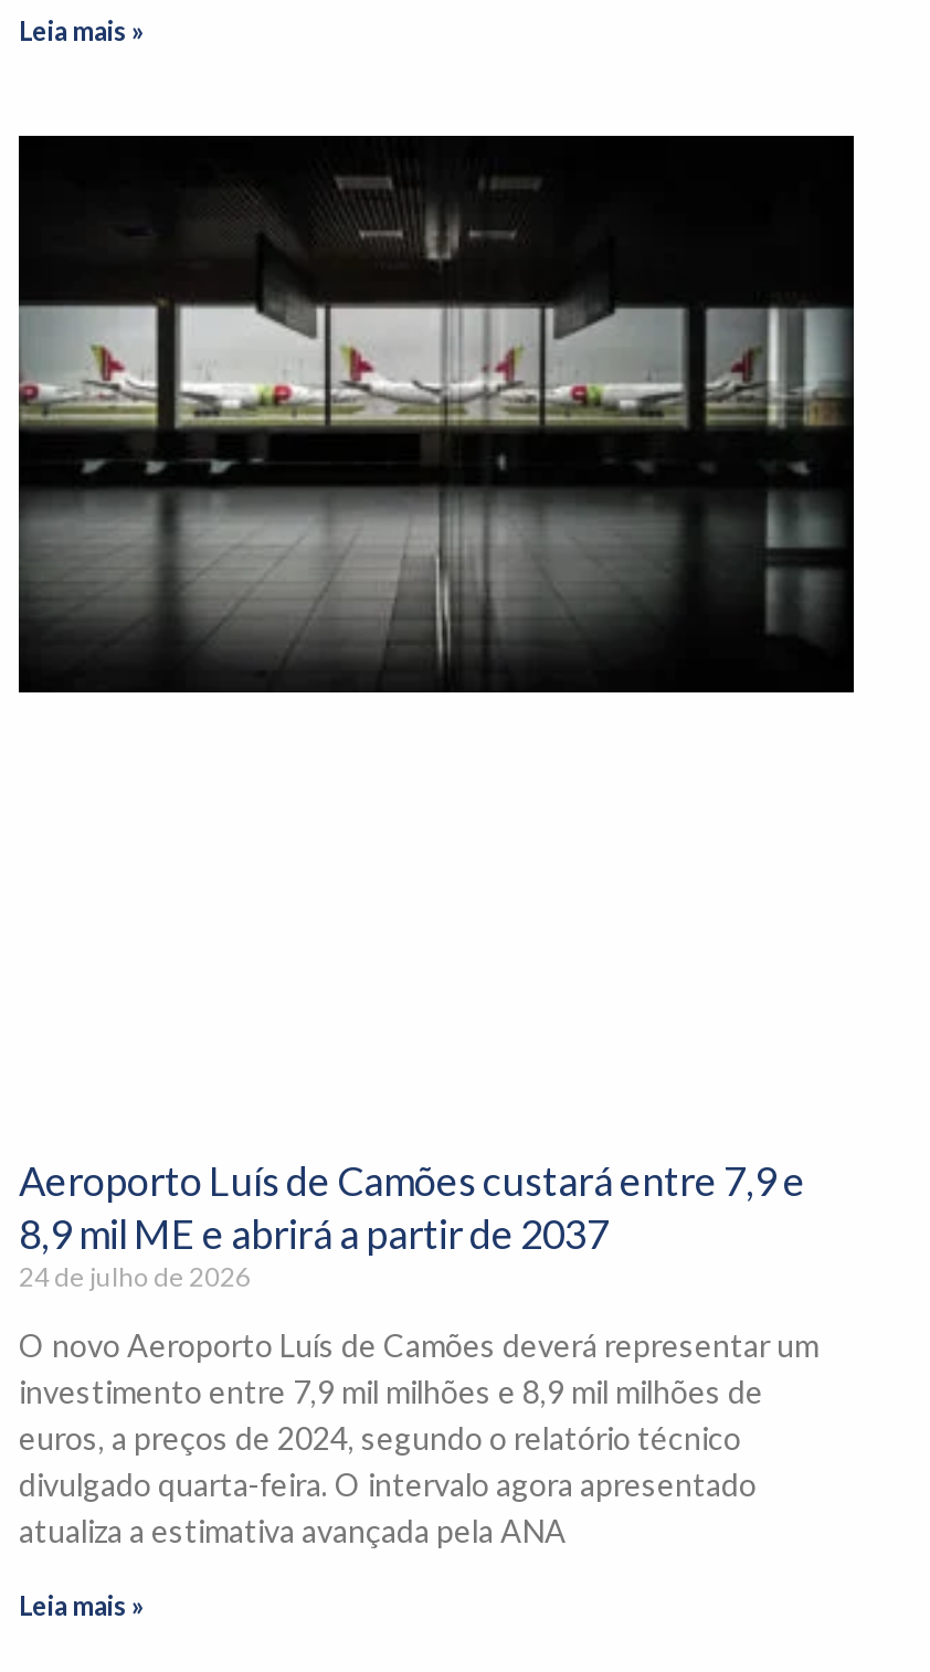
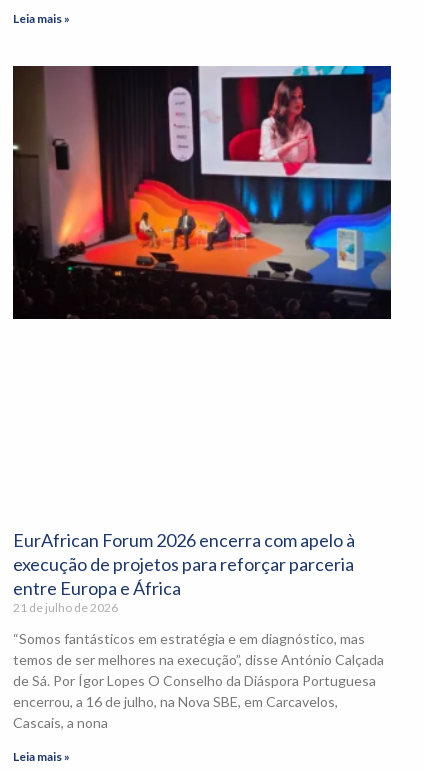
- [image]
+ [image]

- Aeroporto Luís de Camões custará entre 7,9 e
- 8,9 mil ME e abrirá a partir de 2037
- 24 de julho de 2026
+ EurAfrican Forum 2026 encerra com apelo à
+ execução de projetos para reforçar parceria
+ entre Europa e África
+ 21 de julho de 2026

- O novo Aeroporto Luís de Camões deverá representar um
- investimento entre 7,9 mil milhões e 8,9 mil milhões de
- euros, a preços de 2024, segundo o relatório técnico
- divulgado quarta-feira. O intervalo agora apresentado
- atualiza a estimativa avançada pela ANA
+ “Somos fantásticos em estratégia e em diagnóstico, mas
+ temos de ser melhores na execução”, disse António Calçada
+ de Sá. Por Ígor Lopes O Conselho da Diáspora Portuguesa
+ encerrou, a 16 de julho, na Nova SBE, em Carcavelos,
+ Cascais, a nona
